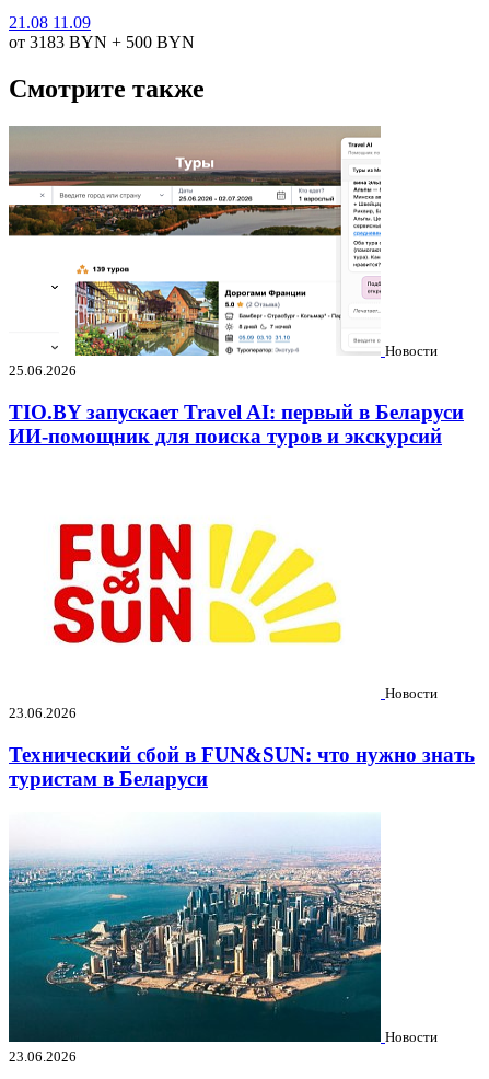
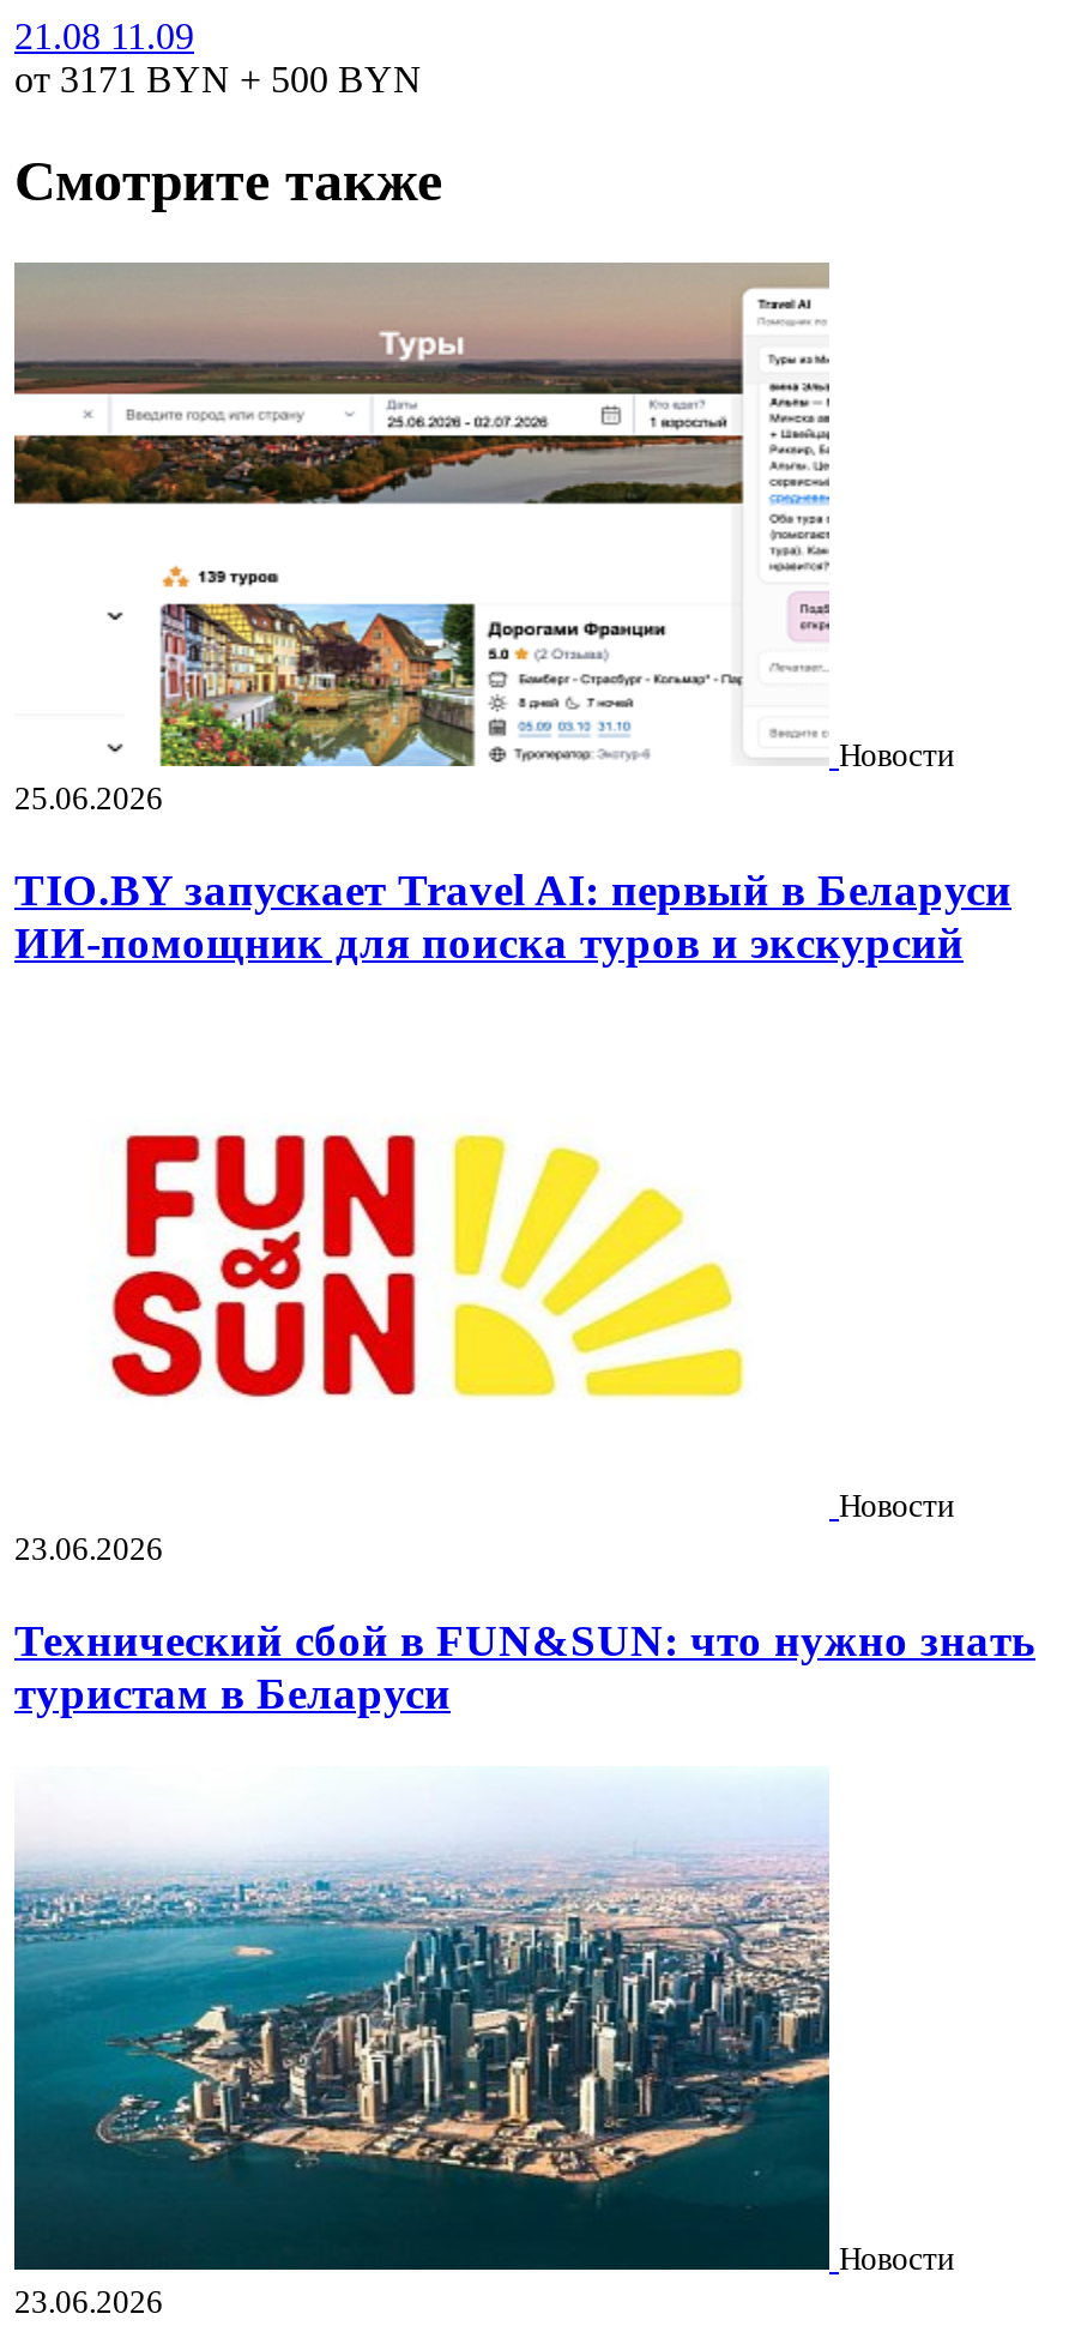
- от 3183 BYN + 500 BYN
+ от 3171 BYN + 500 BYN
